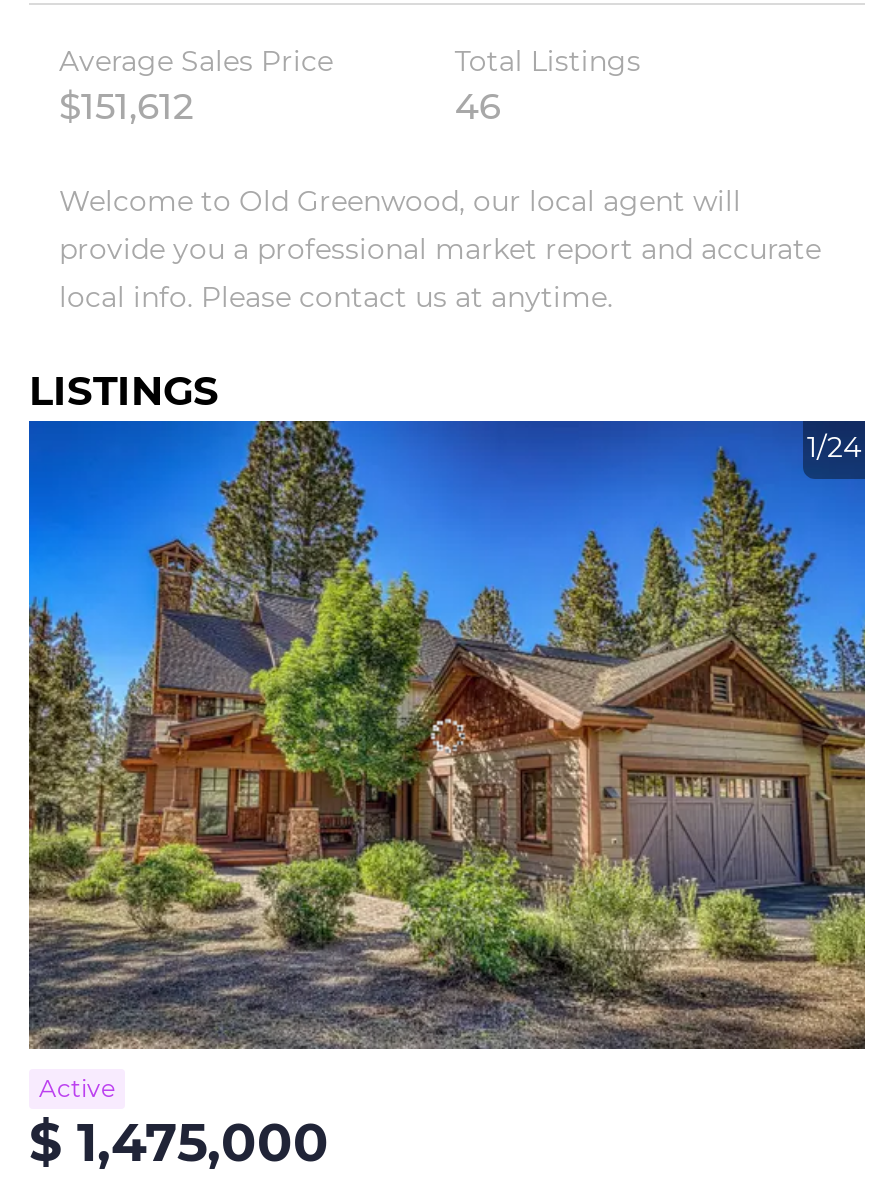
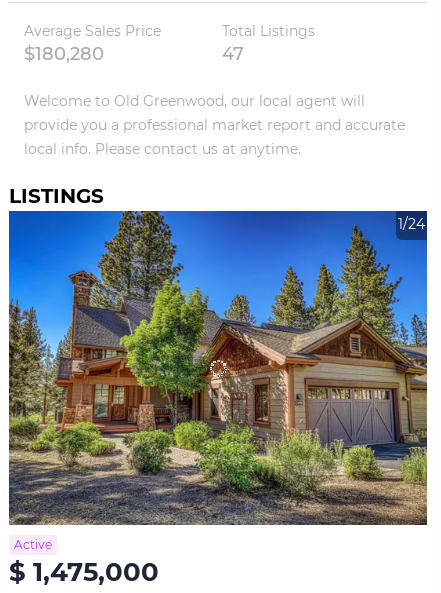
- $151,612
+ $180,280

- 46
+ 47
